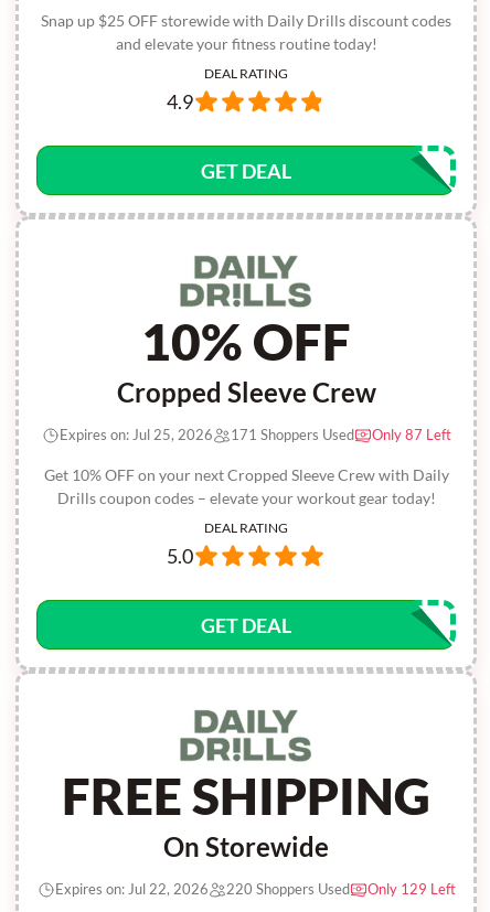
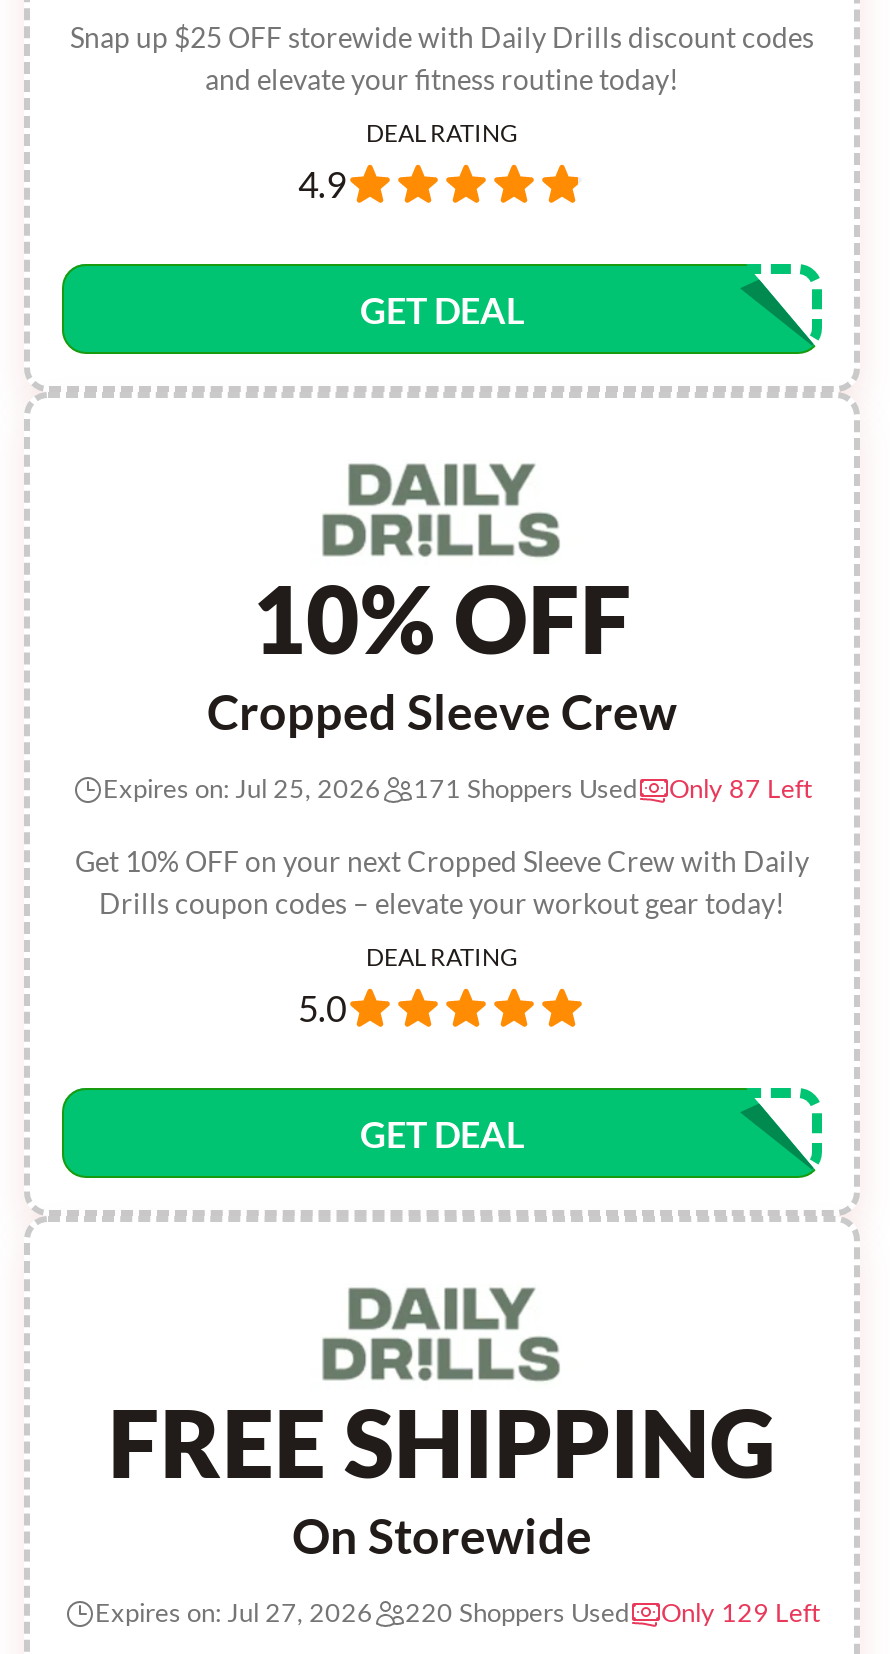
- Expires on: Jul 22, 2026
+ Expires on: Jul 27, 2026
